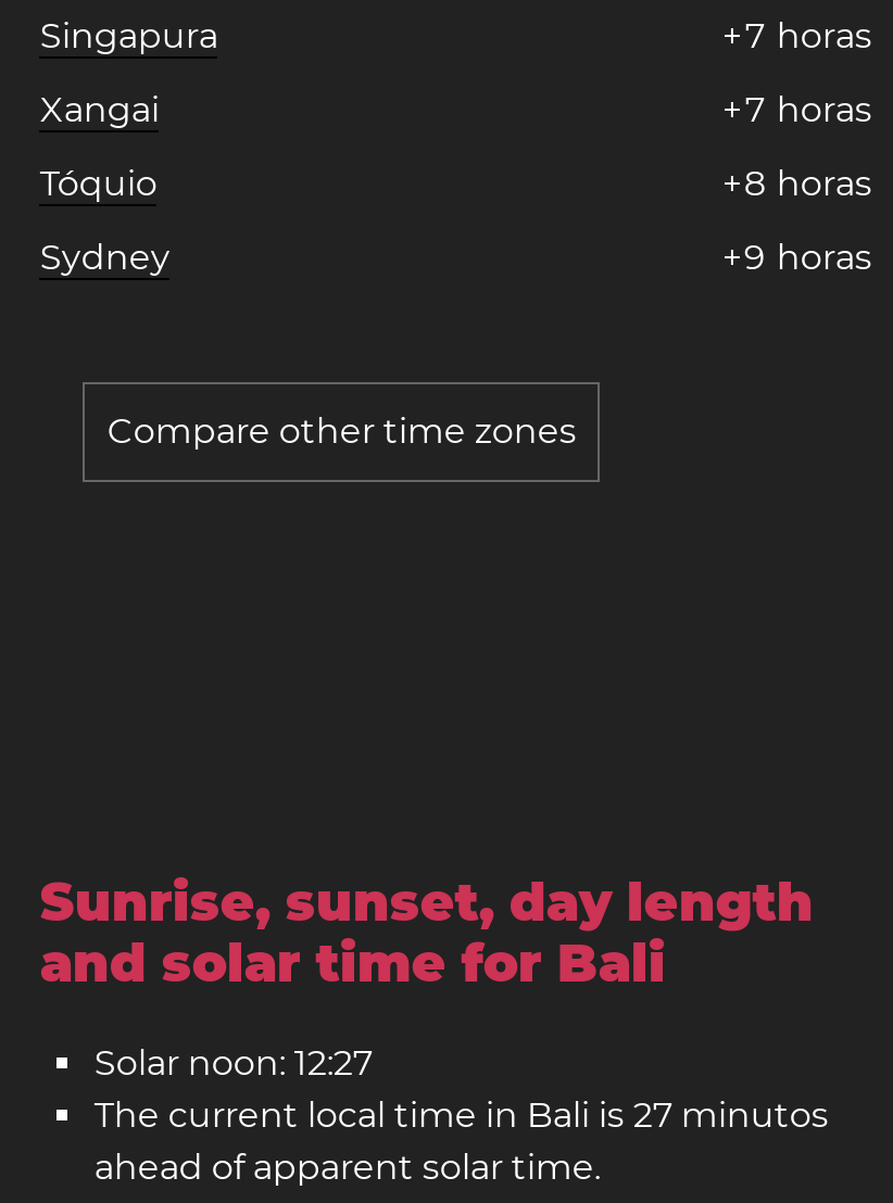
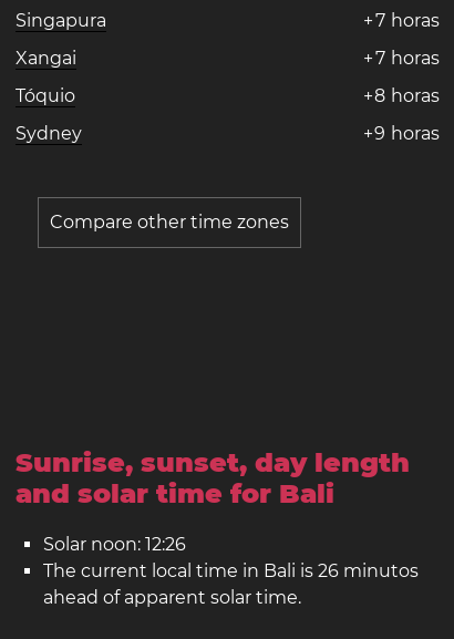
- Solar noon: 12:27
+ Solar noon: 12:26

- The current local time in Bali is 27 minutos
+ The current local time in Bali is 26 minutos
